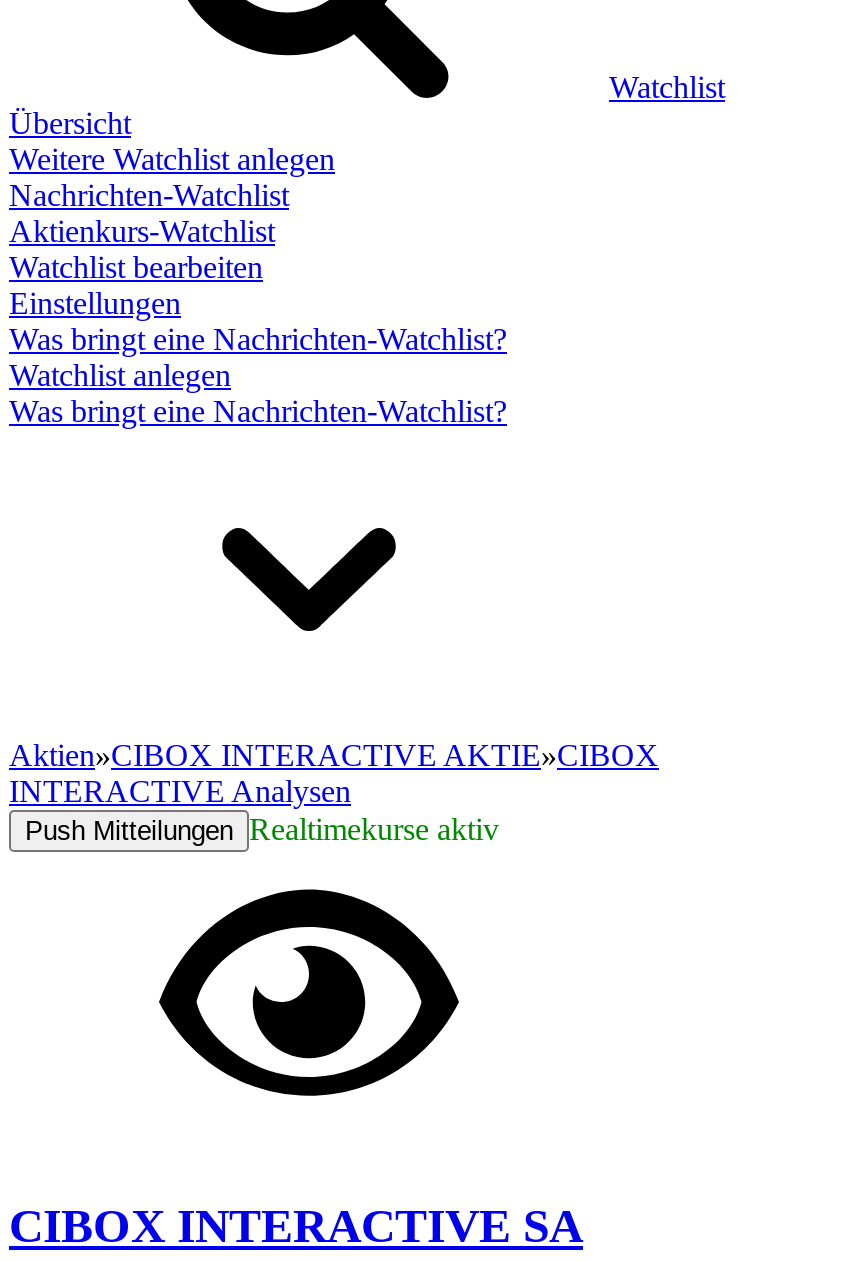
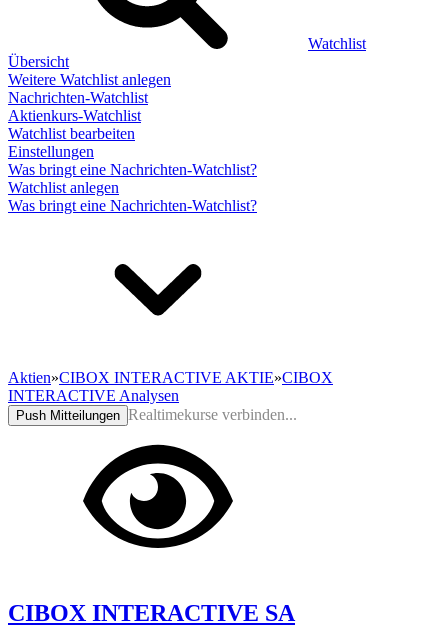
- Push Mitteilungen Realtimekurse aktiv
+ Push Mitteilungen Realtimekurse verbinden...
